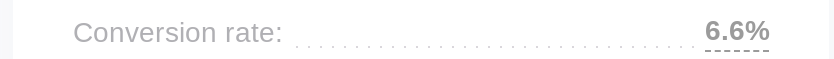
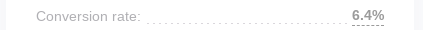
- 6.6%
+ 6.4%
